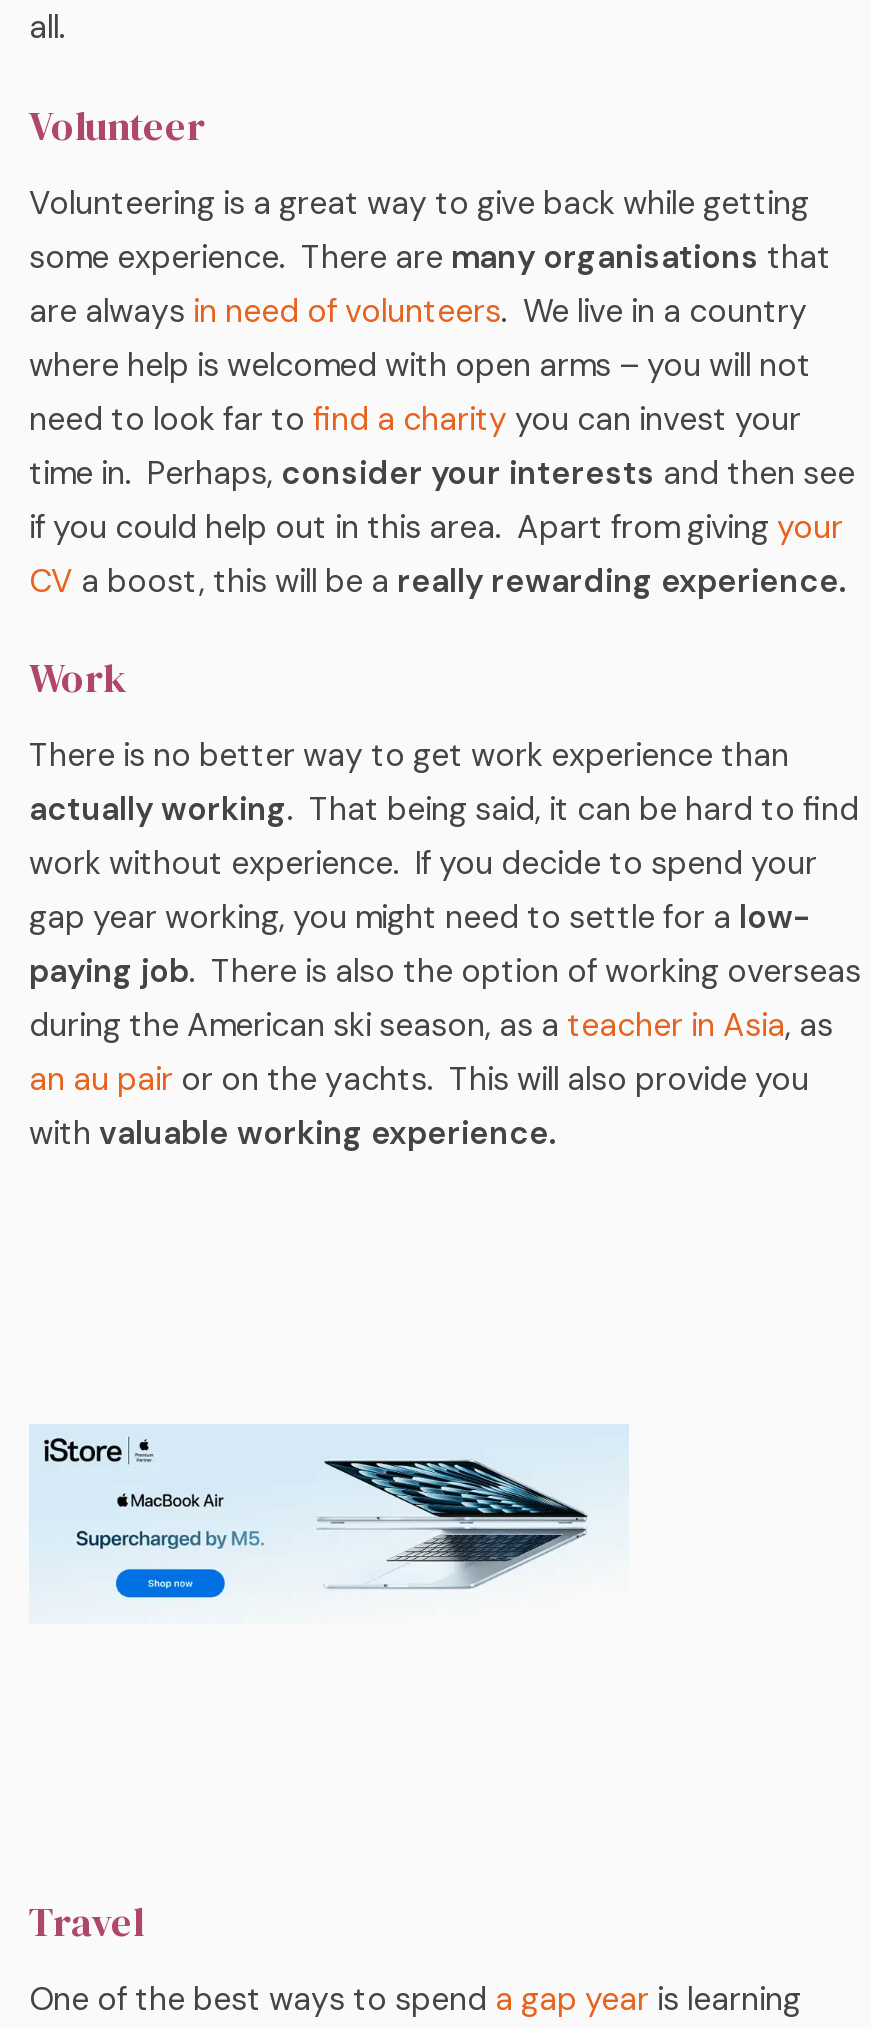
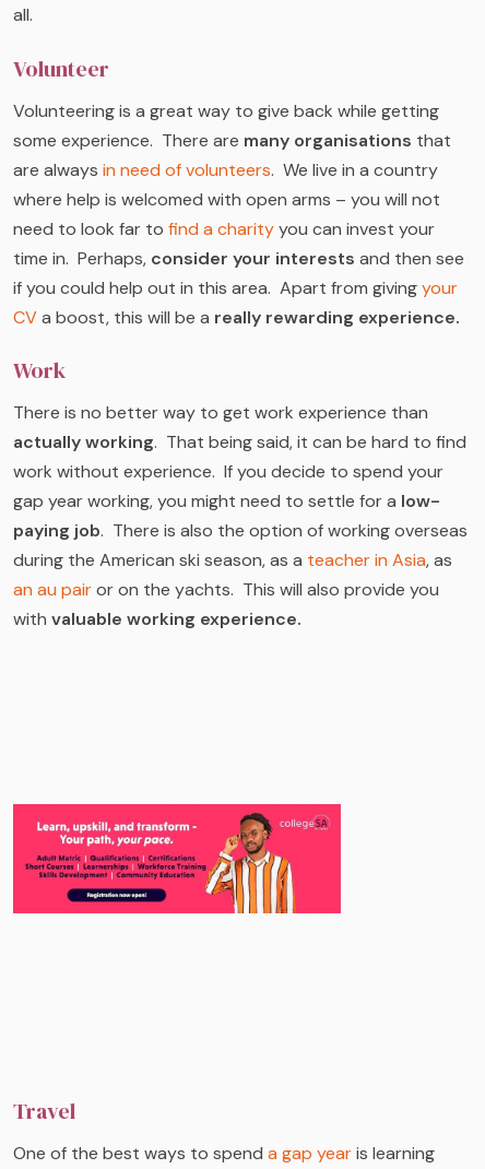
- [image]
+ [image]
